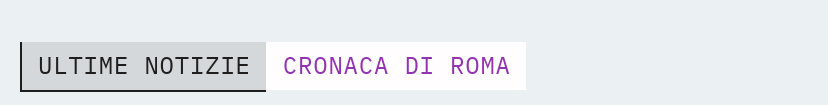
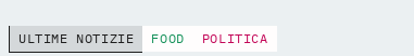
- CRONACA DI ROMA
+ FOOD
+ POLITICA
